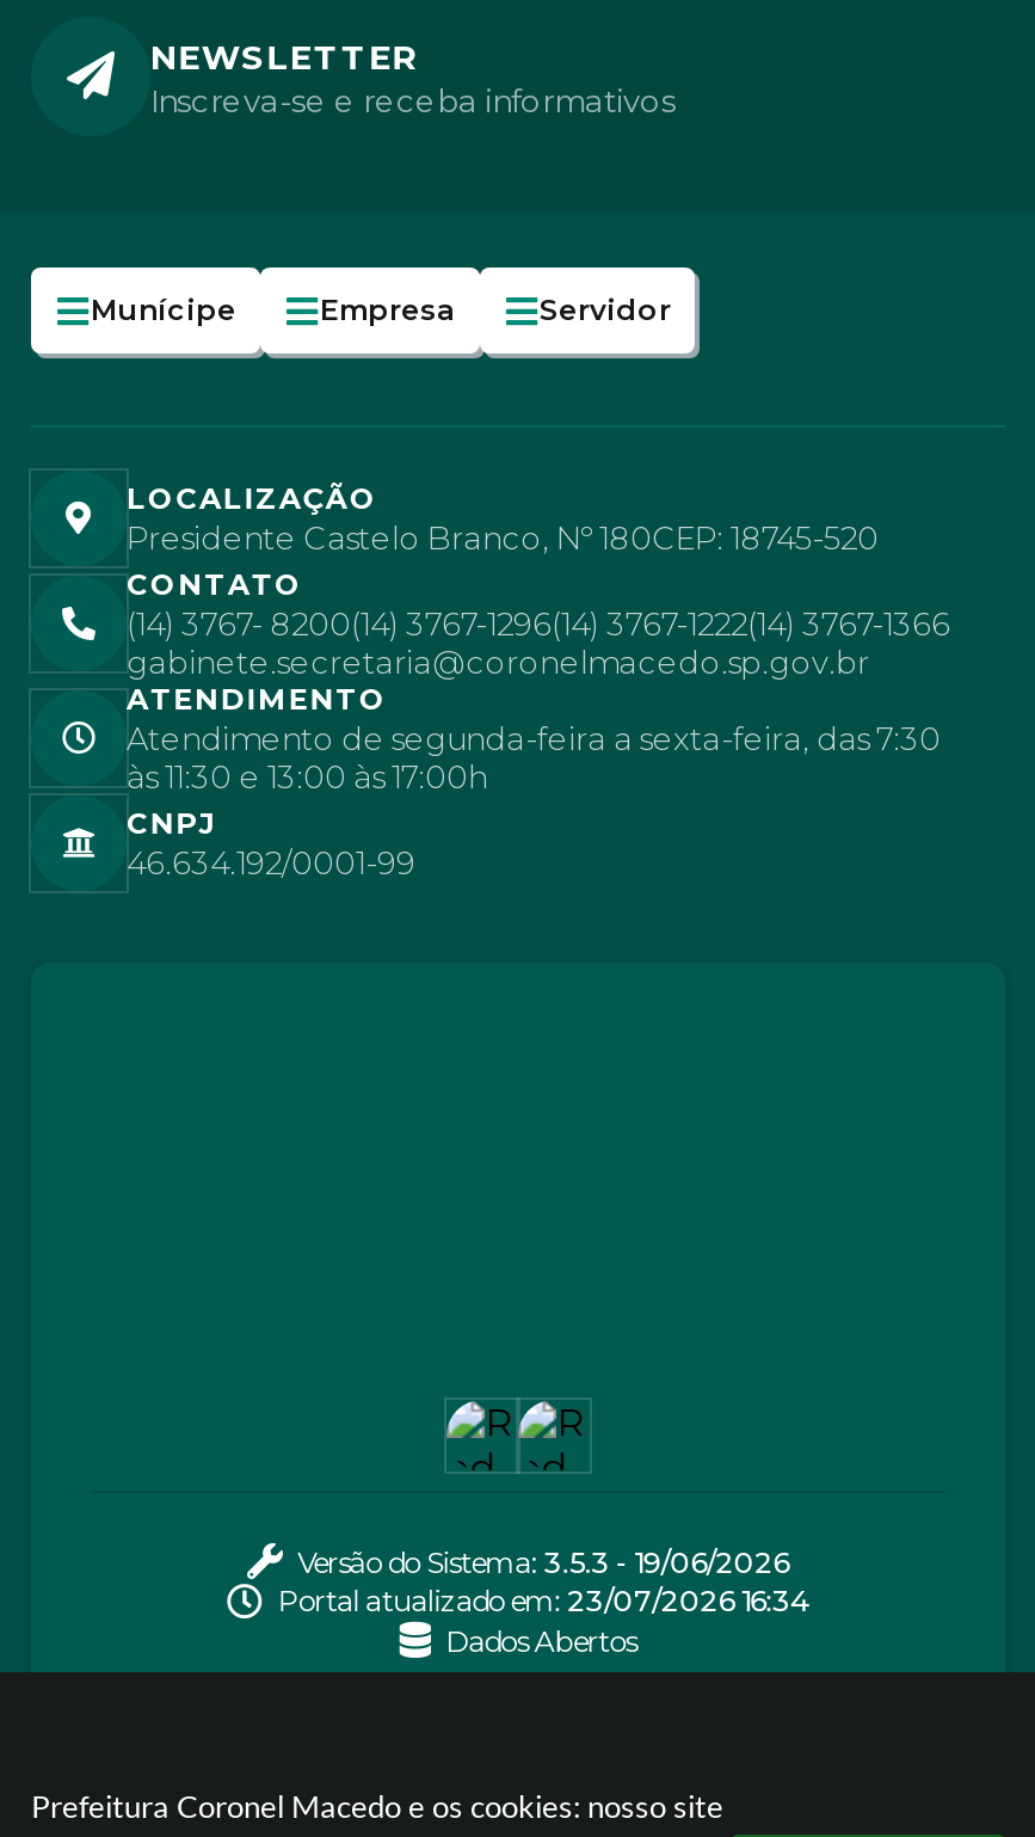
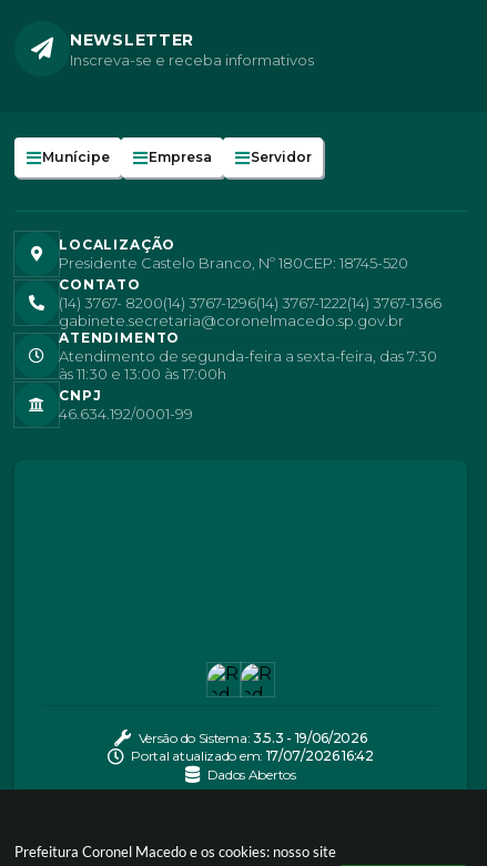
- Portal atualizado em: 23/07/2026 16:34
+ Portal atualizado em: 17/07/2026 16:42
